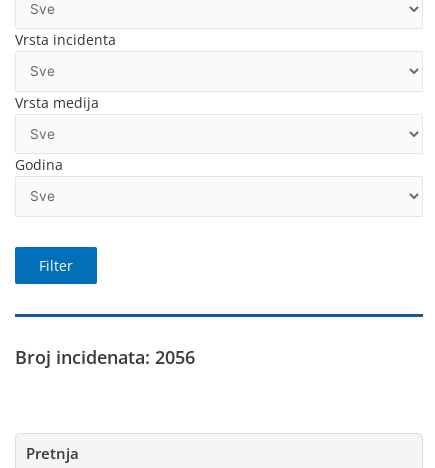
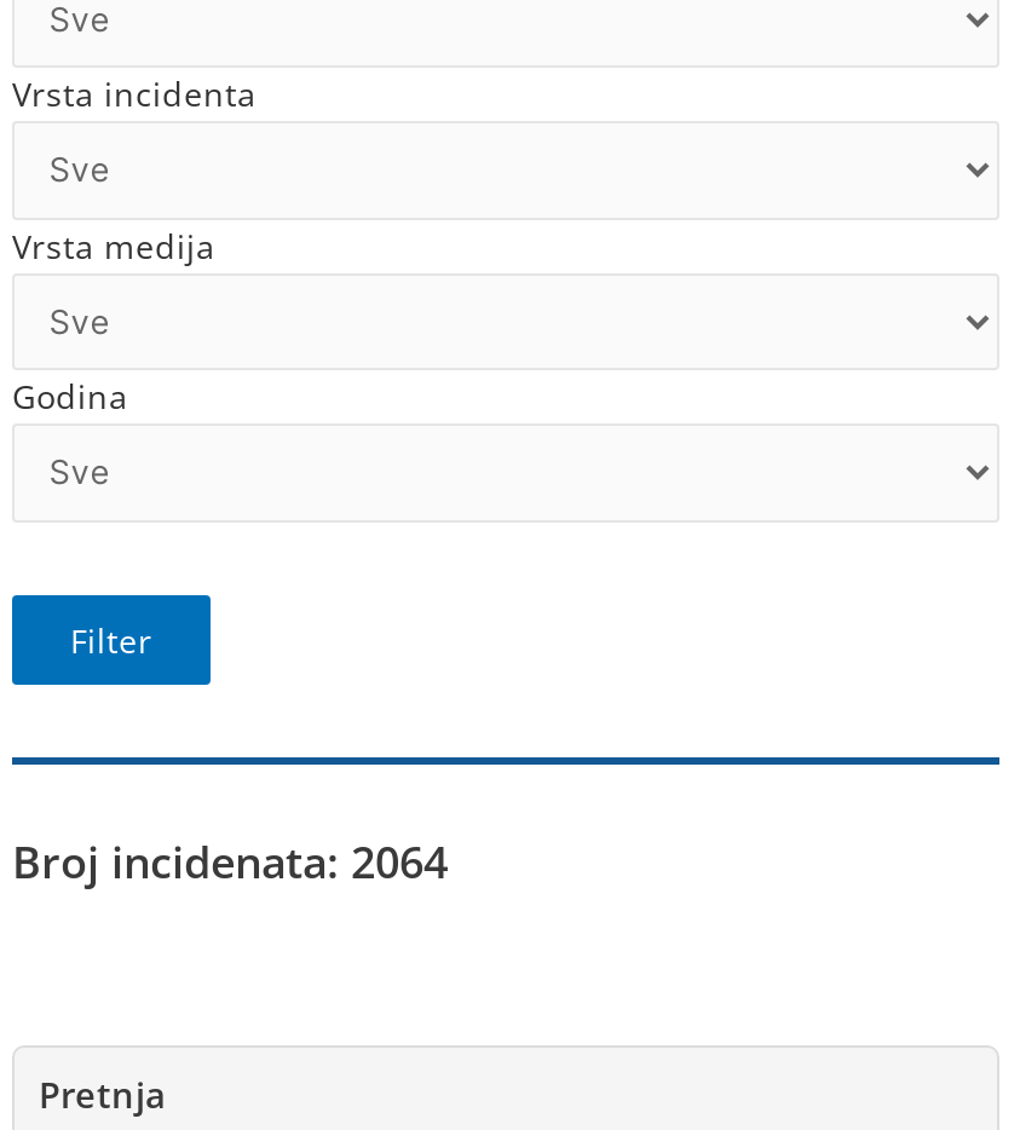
- Broj incidenata: 2056
+ Broj incidenata: 2064
